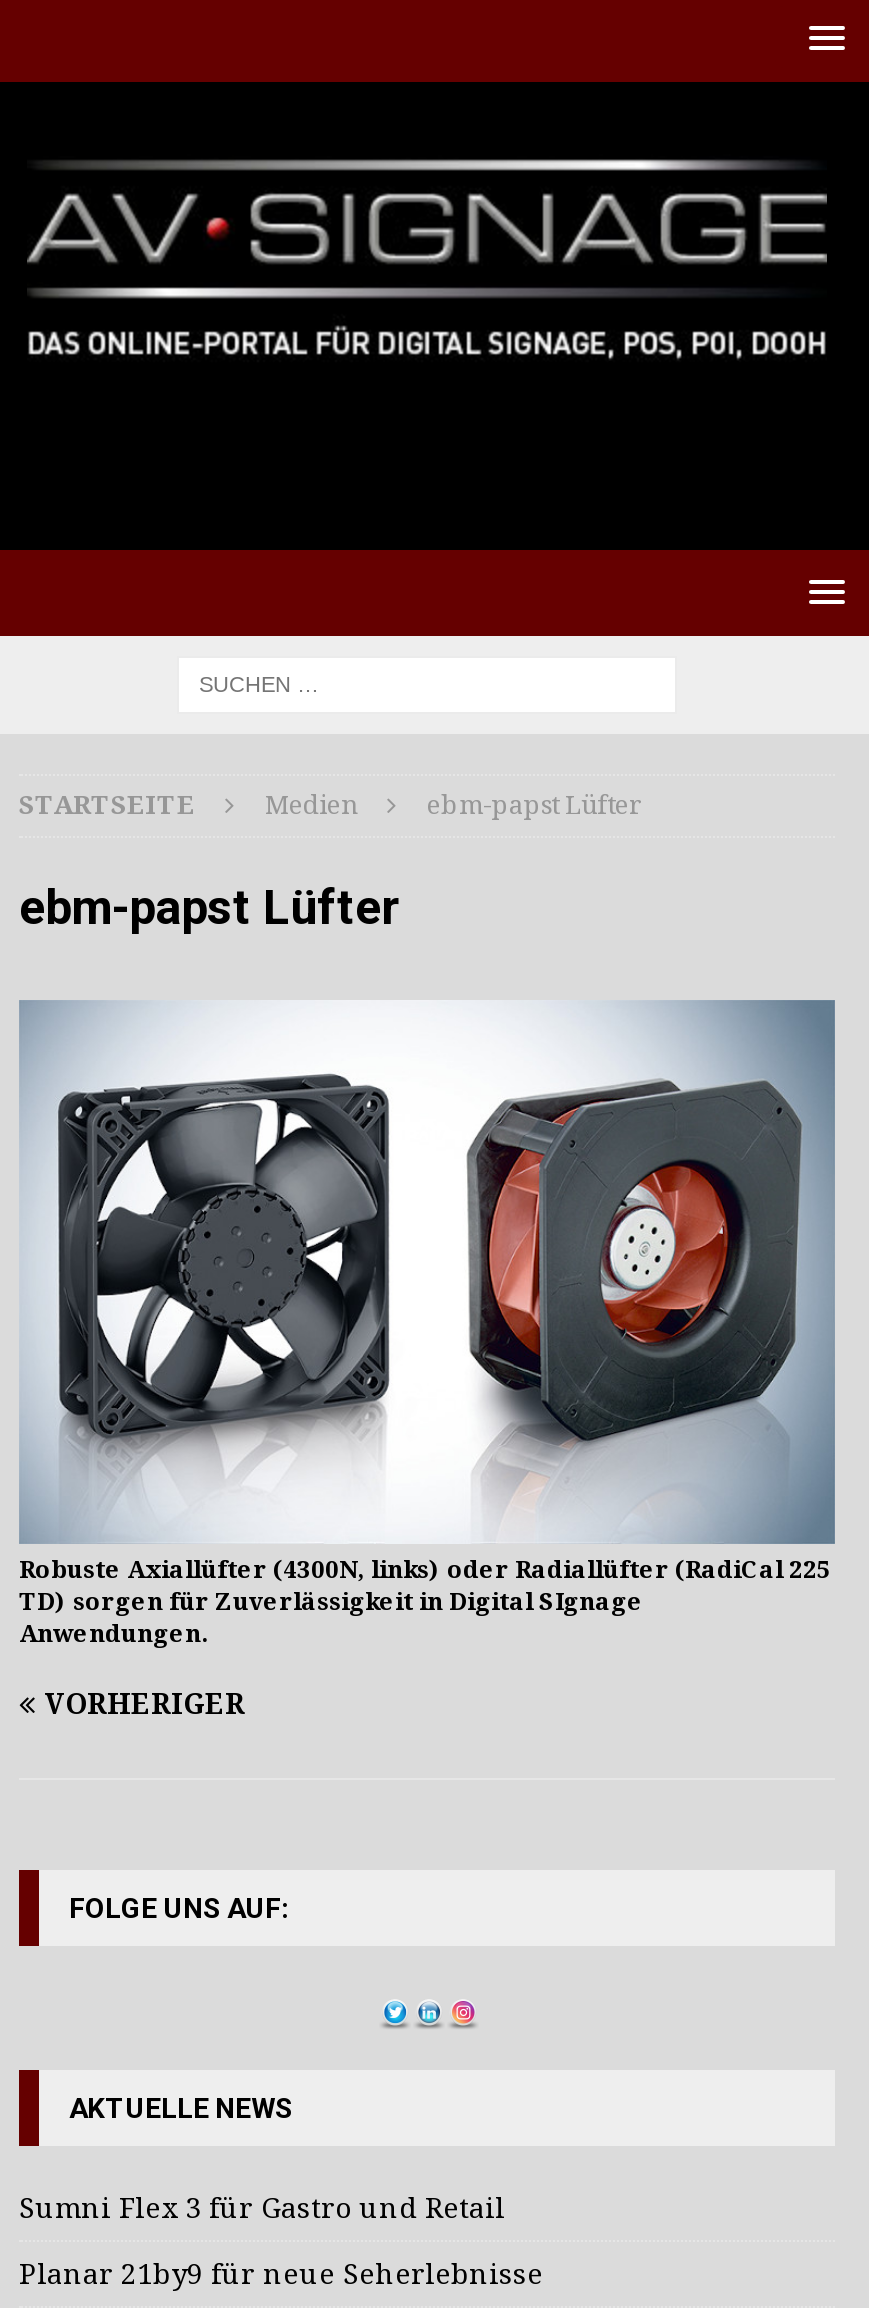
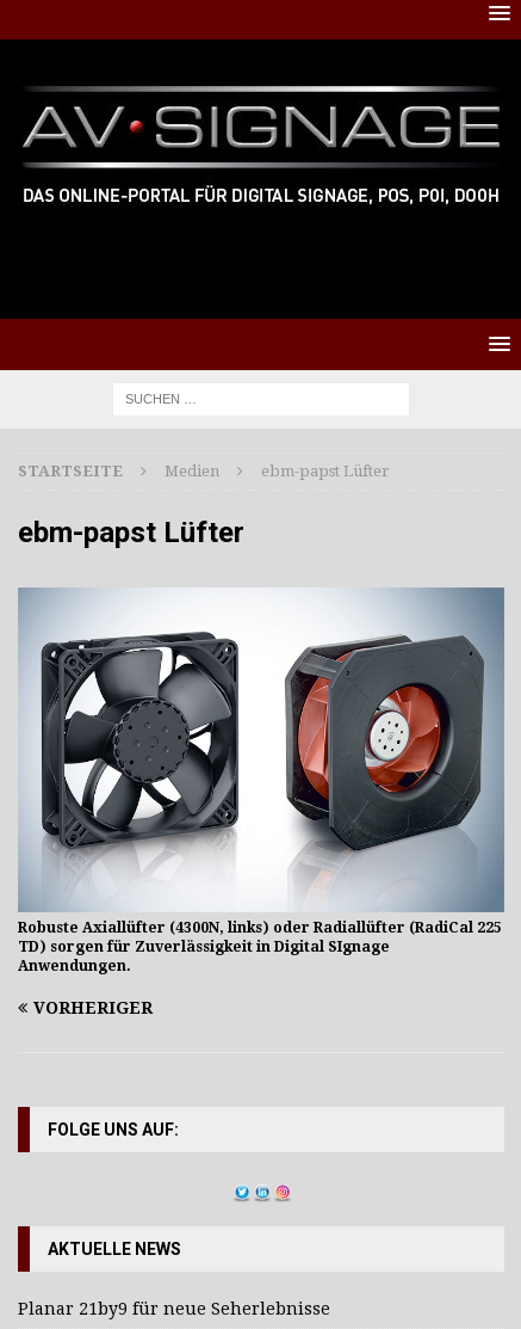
- Sumni Flex 3 für Gastro und Retail
